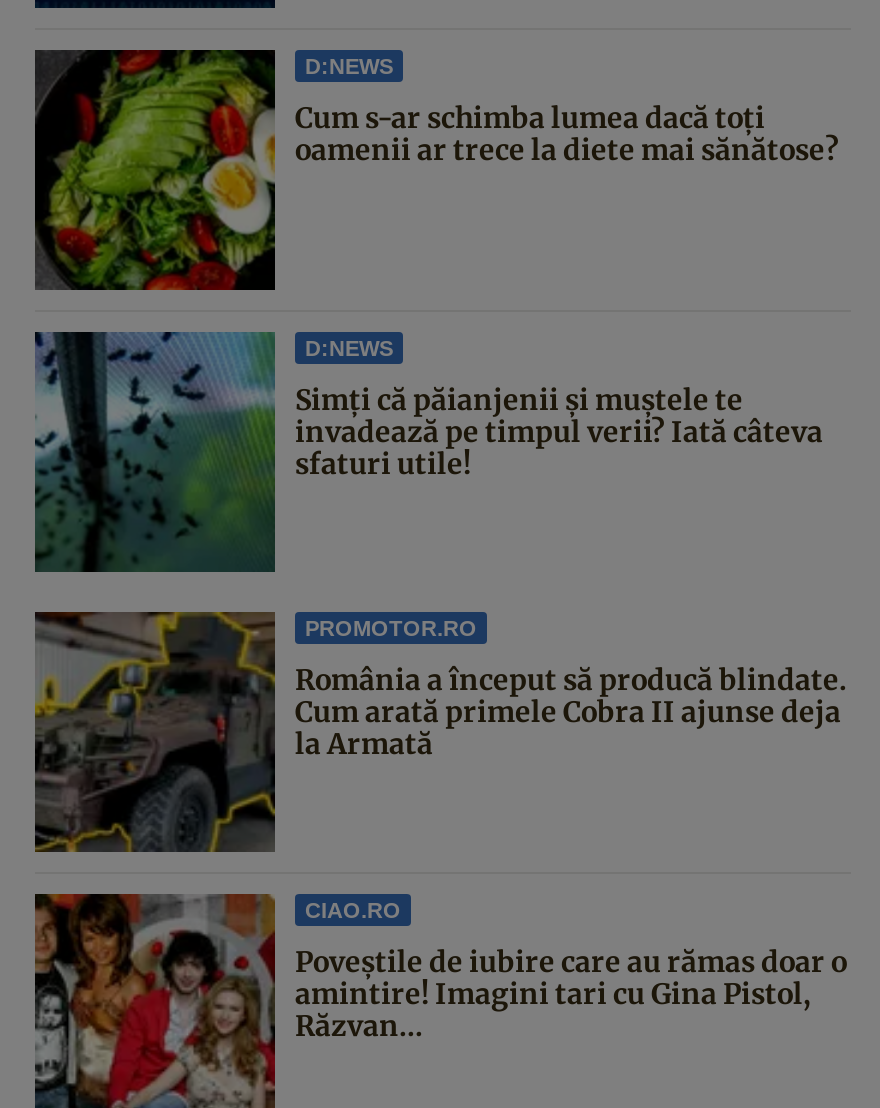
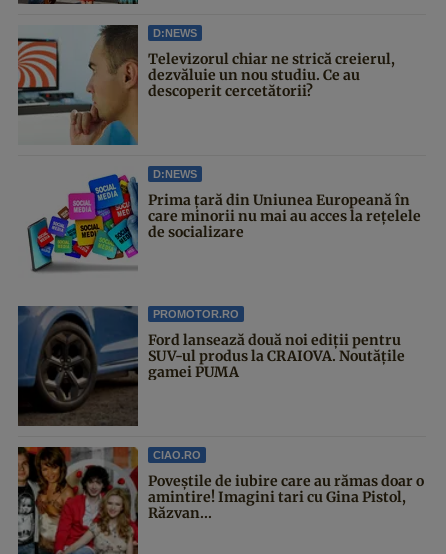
- [image]
- Cum s-ar schimba lumea dacă toți
- oamenii ar trece la diete mai sănătose?
+ [image]
+ Televizorul chiar ne strică creierul,
+ dezvăluie un nou studiu. Ce au
+ descoperit cercetătorii?

- [image]
- Simți că păianjenii și muștele te
- invadează pe timpul verii? Iată câteva
- sfaturi utile!
+ [image]
+ Prima țară din Uniunea Europeană în
+ care minorii nu mai au acces la rețelele
+ de socializare

- [image]
- România a început să producă blindate.
- Cum arată primele Cobra II ajunse deja
- la Armată
+ [image]
+ Ford lansează două noi ediții pentru
+ SUV-ul produs la CRAIOVA. Noutățile
+ gamei PUMA
